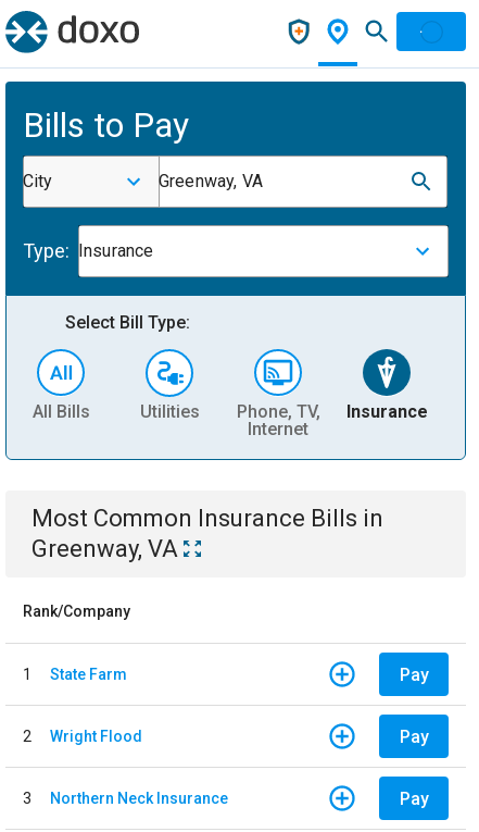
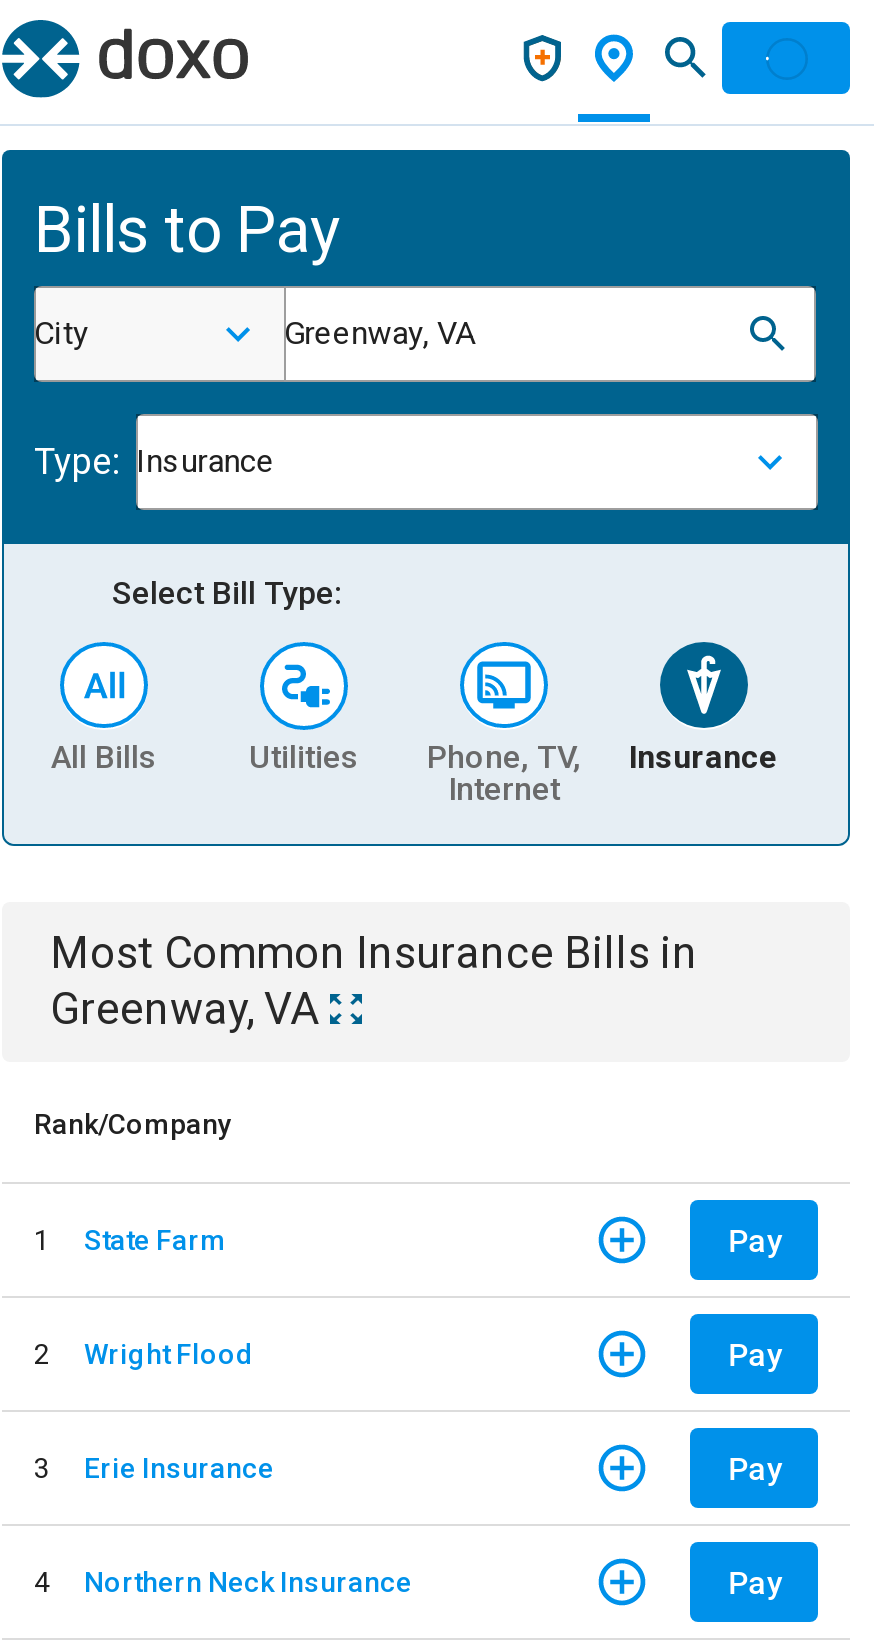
+ Erie Insurance
+ Pay
+ 4
